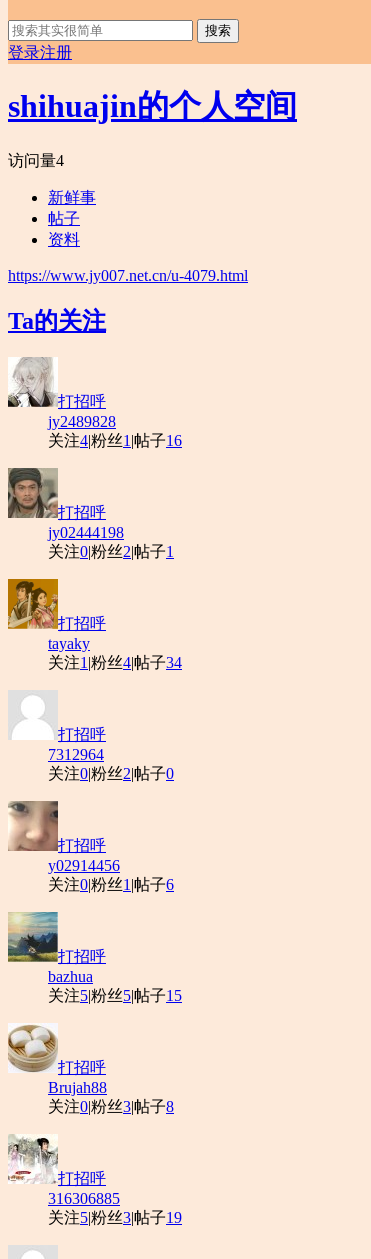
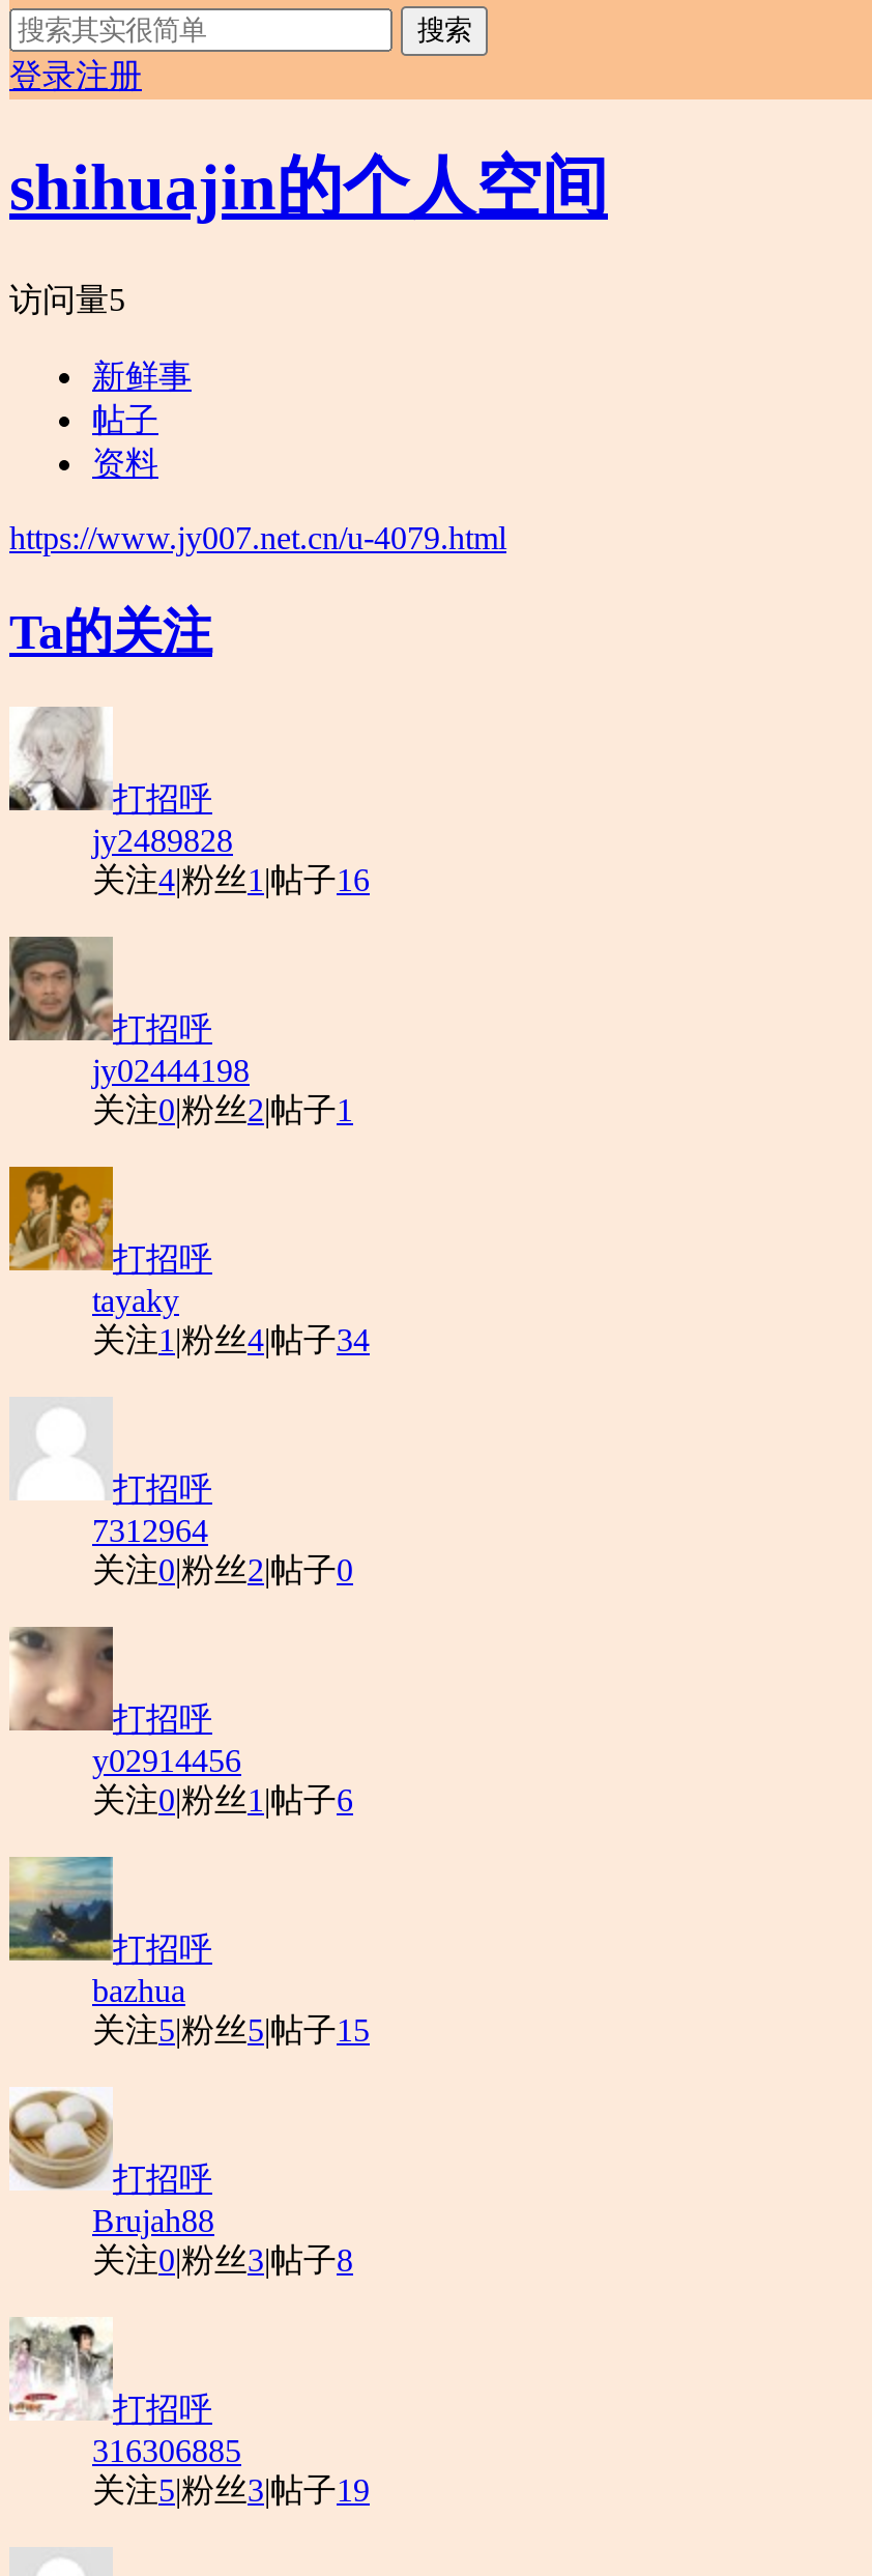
- 访问量4
+ 访问量5
